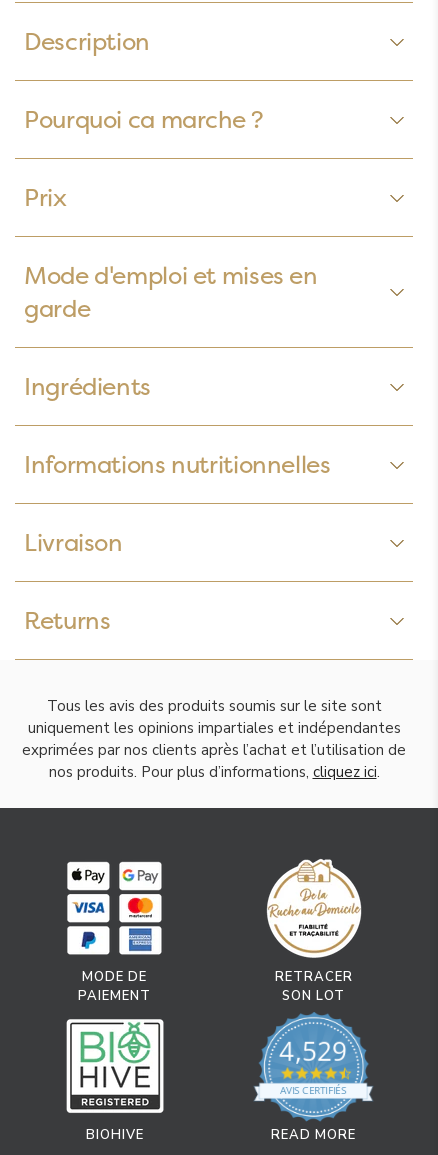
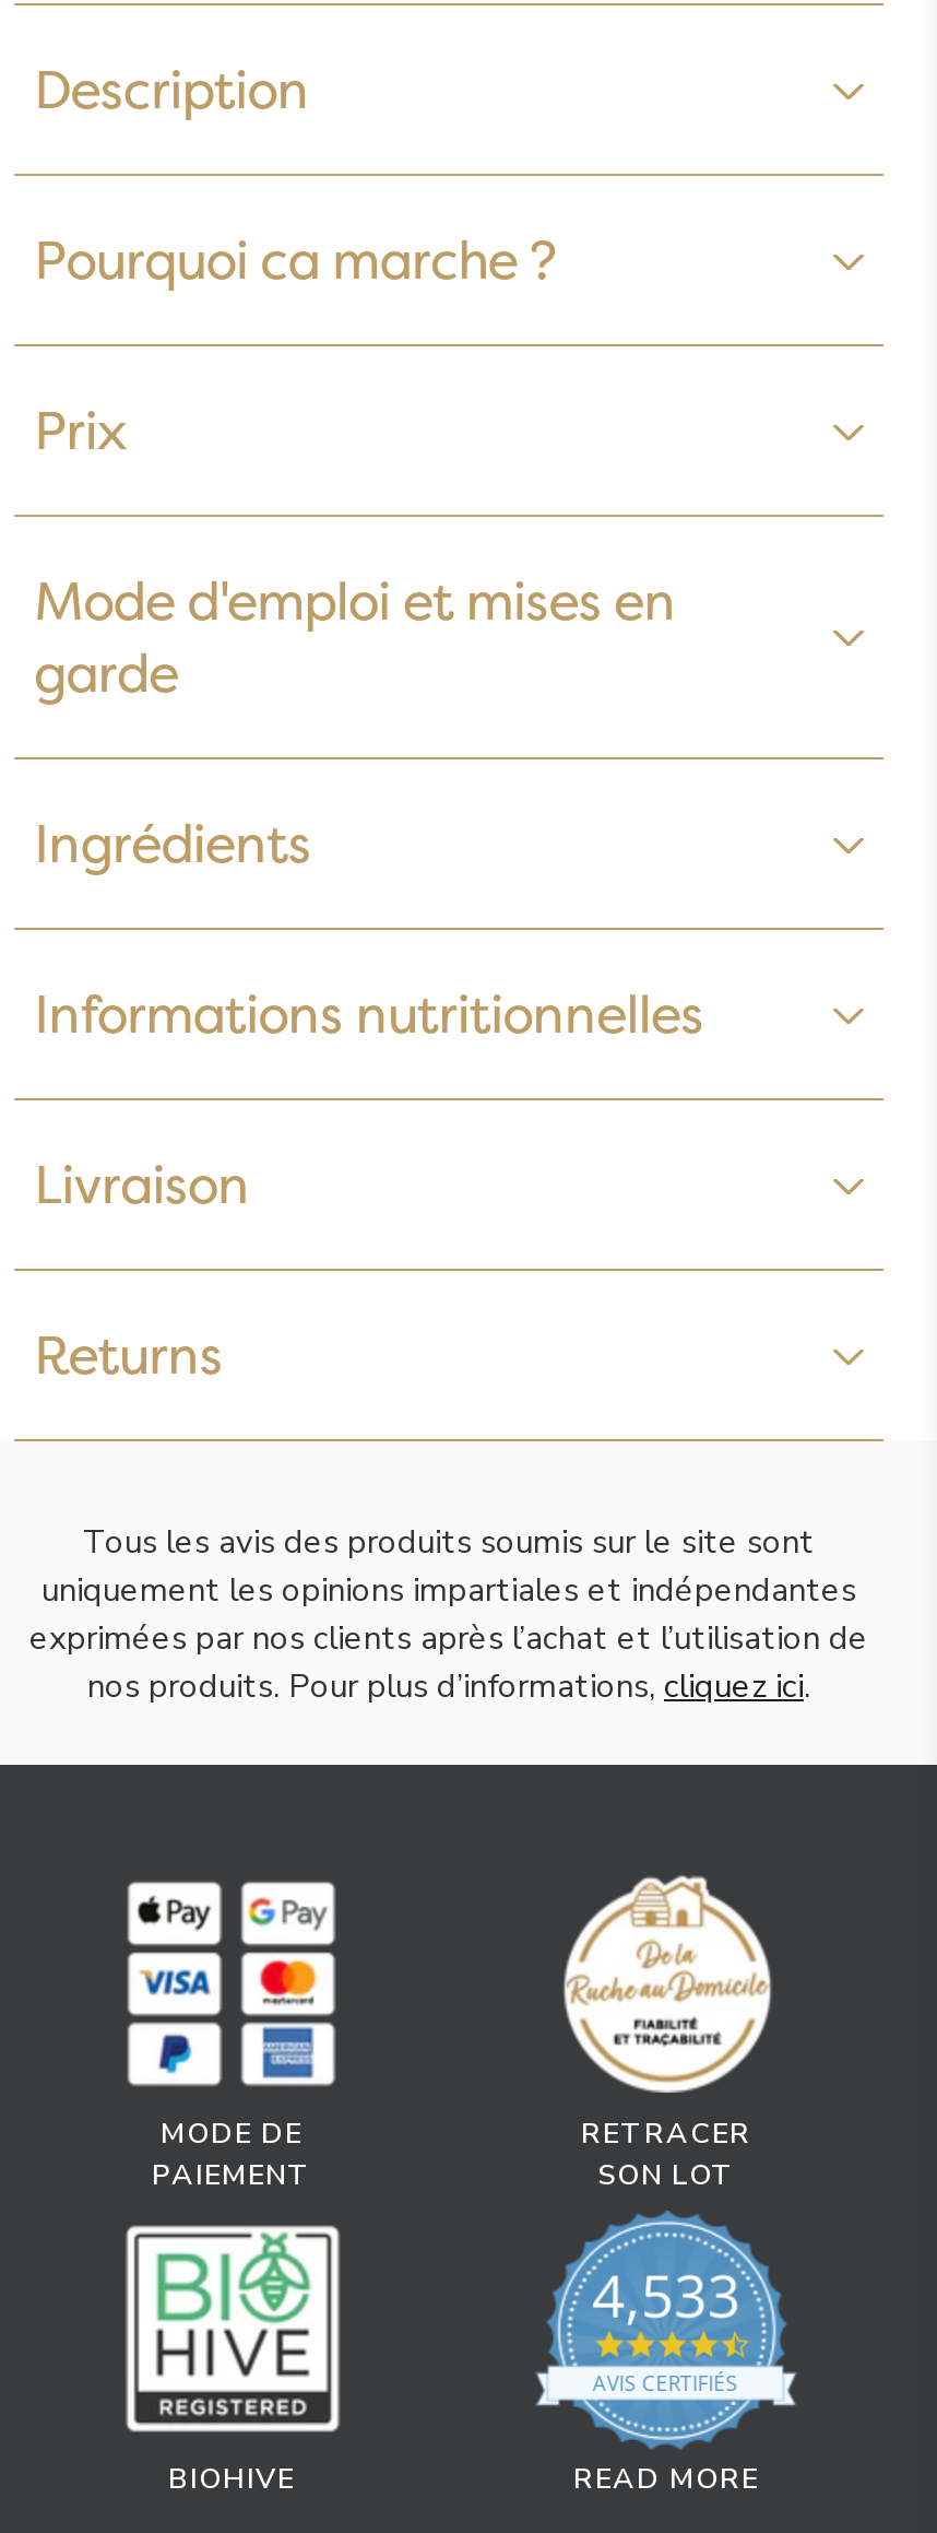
- 4,529
+ 4,533
